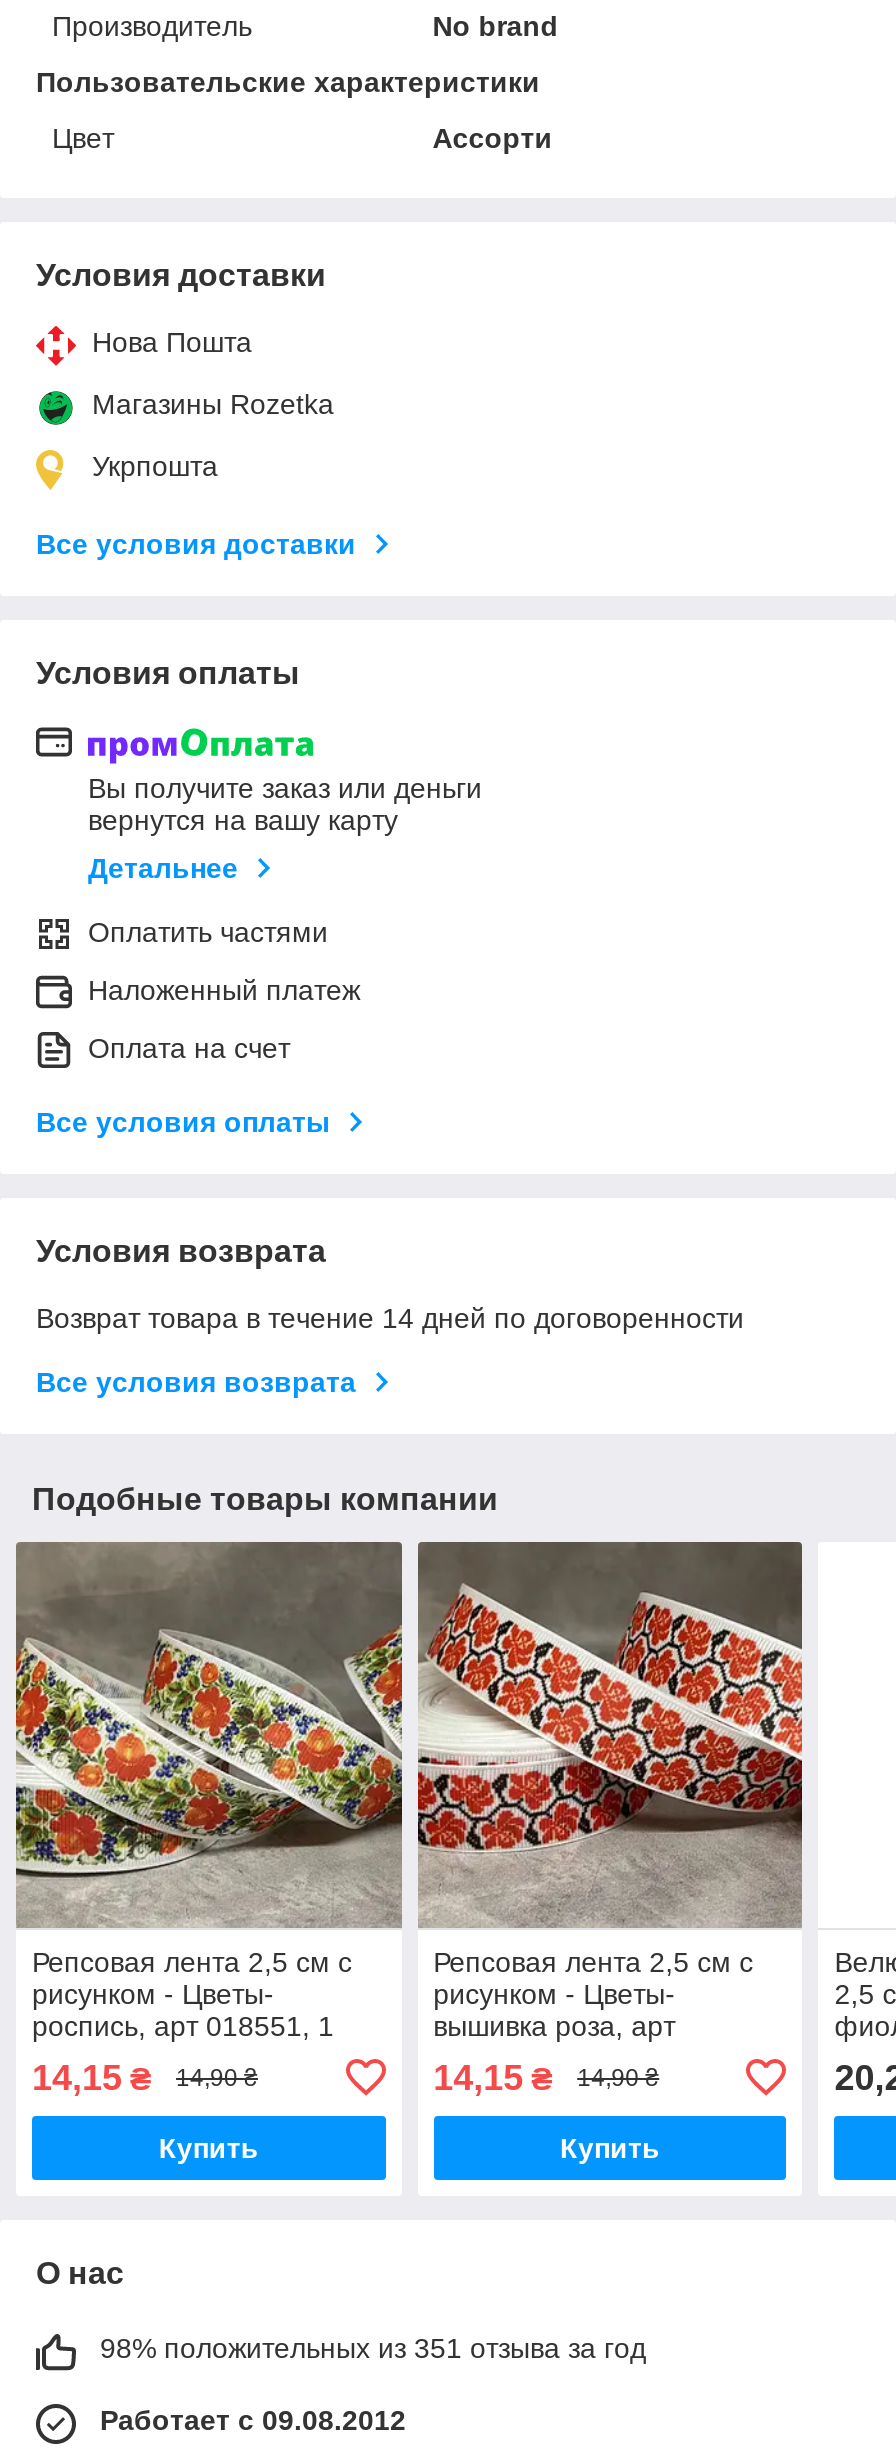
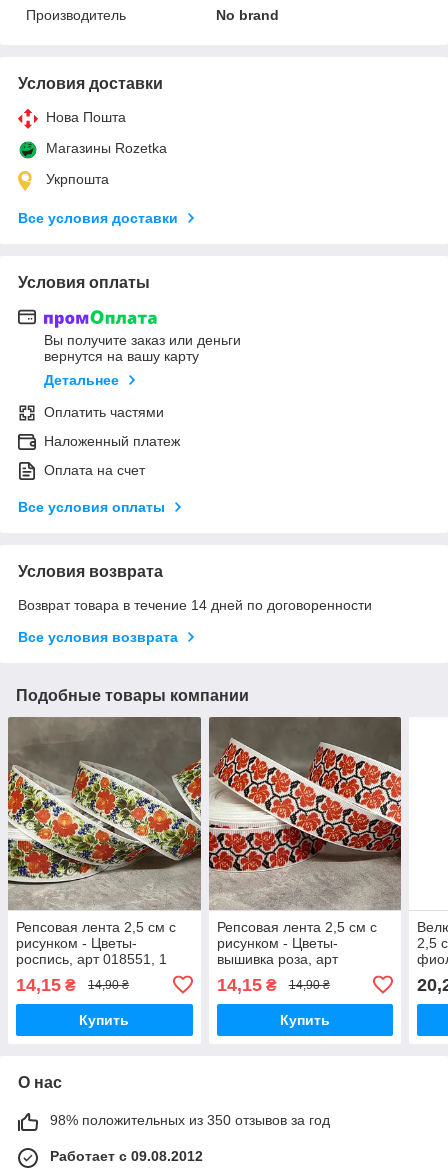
- Пользовательские характеристики
- Цвет
- Ассорти

- 98% положительных из 351 отзыва за год
+ 98% положительных из 350 отзывов за год
